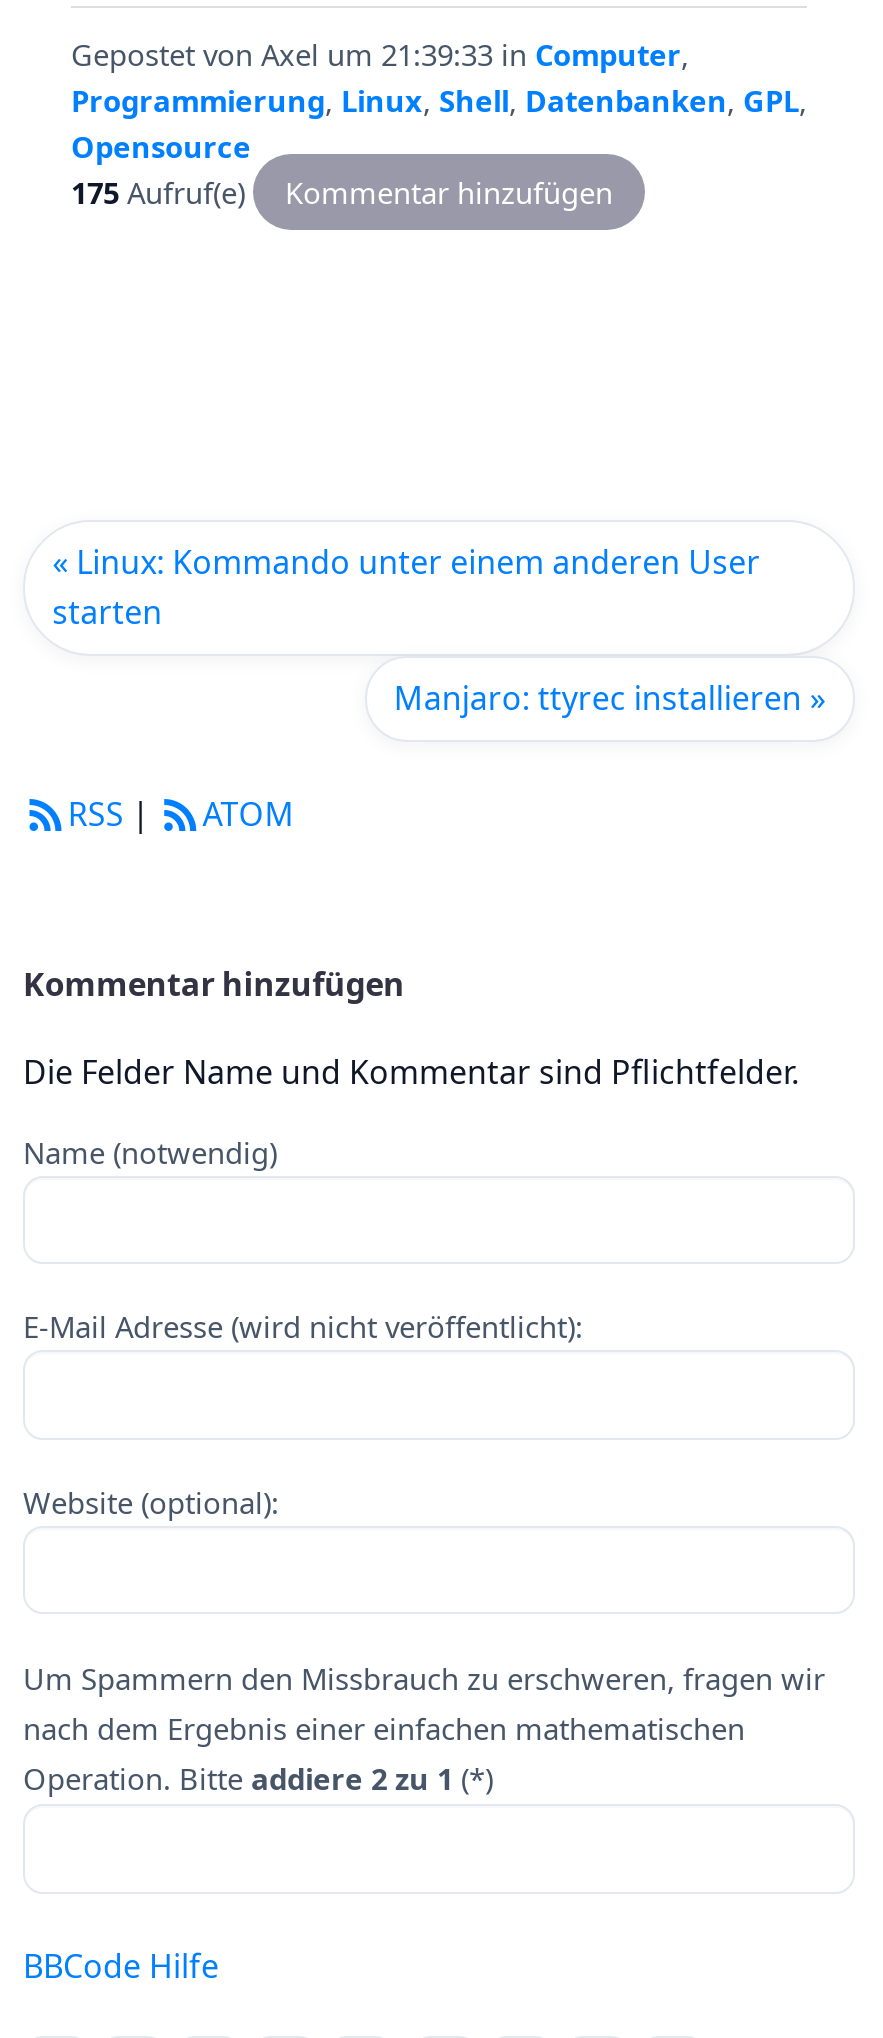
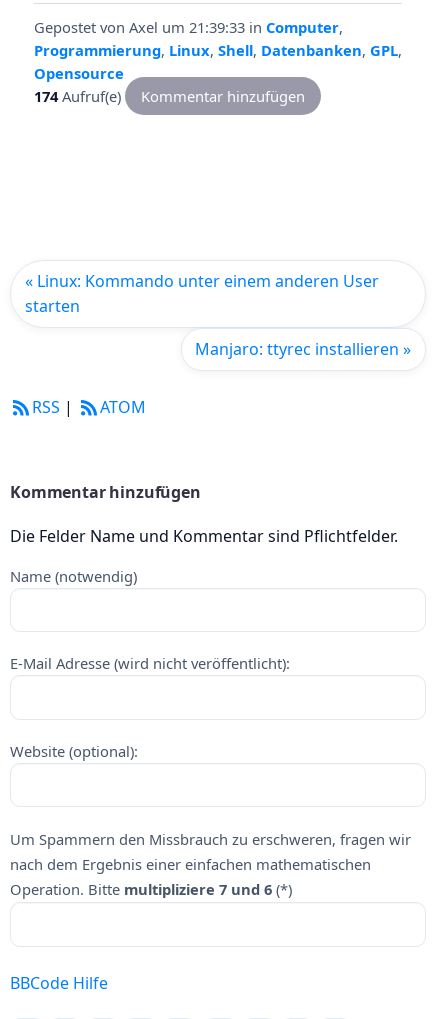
- 175 Aufruf(e) Kommentar hinzufügen
+ 174 Aufruf(e) Kommentar hinzufügen

- Operation. Bitte addiere 2 zu 1 (*)
+ Operation. Bitte multipliziere 7 und 6 (*)
